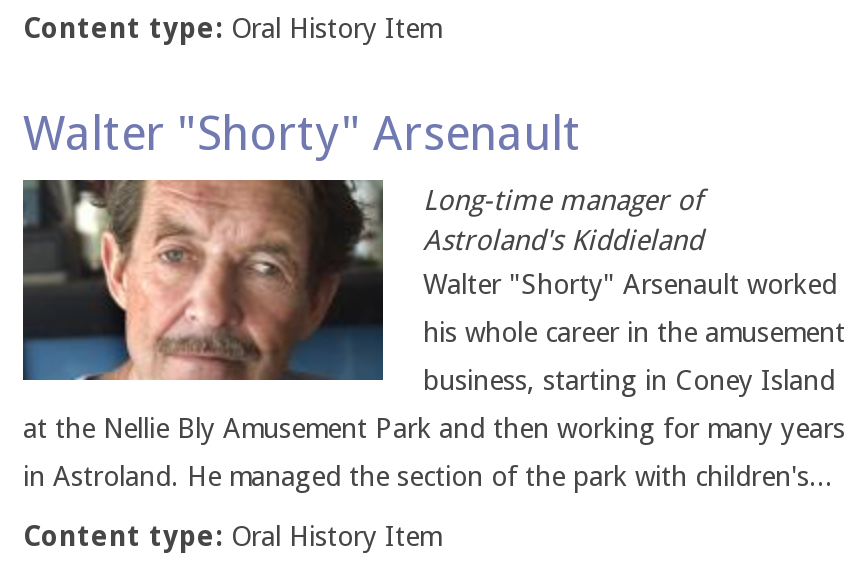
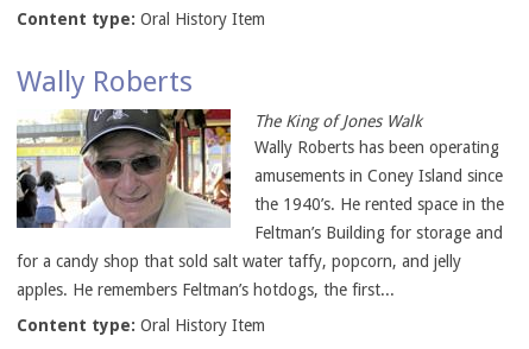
- [image]
- Walter "Shorty" Arsenault
- Long-time manager of
- Astroland's Kiddieland
- Walter "Shorty" Arsenault worked
- his whole career in the amusement
- business, starting in Coney Island
- at the Nellie Bly Amusement Park and then working for many years
- in Astroland. He managed the section of the park with children's...
+ [image]
+ Wally Roberts
+ The King of Jones Walk
+ Wally Roberts has been operating
+ amusements in Coney Island since
+ the 1940’s. He rented space in the
+ Feltman’s Building for storage and
+ for a candy shop that sold salt water taffy, popcorn, and jelly
+ apples. He remembers Feltman’s hotdogs, the first...
